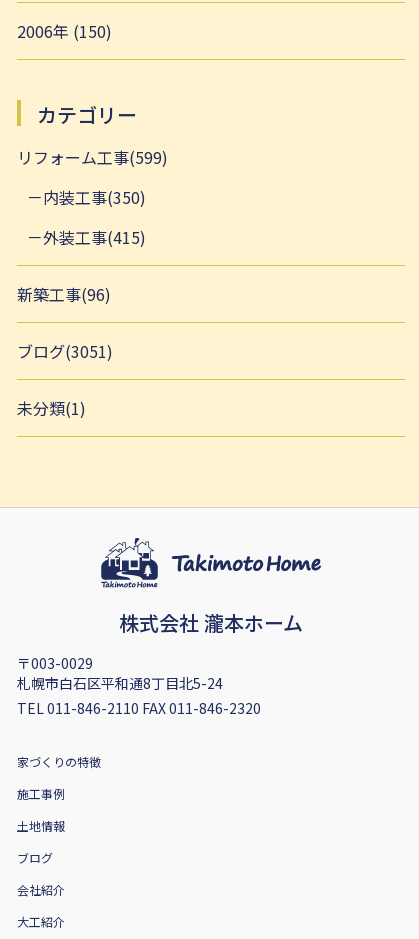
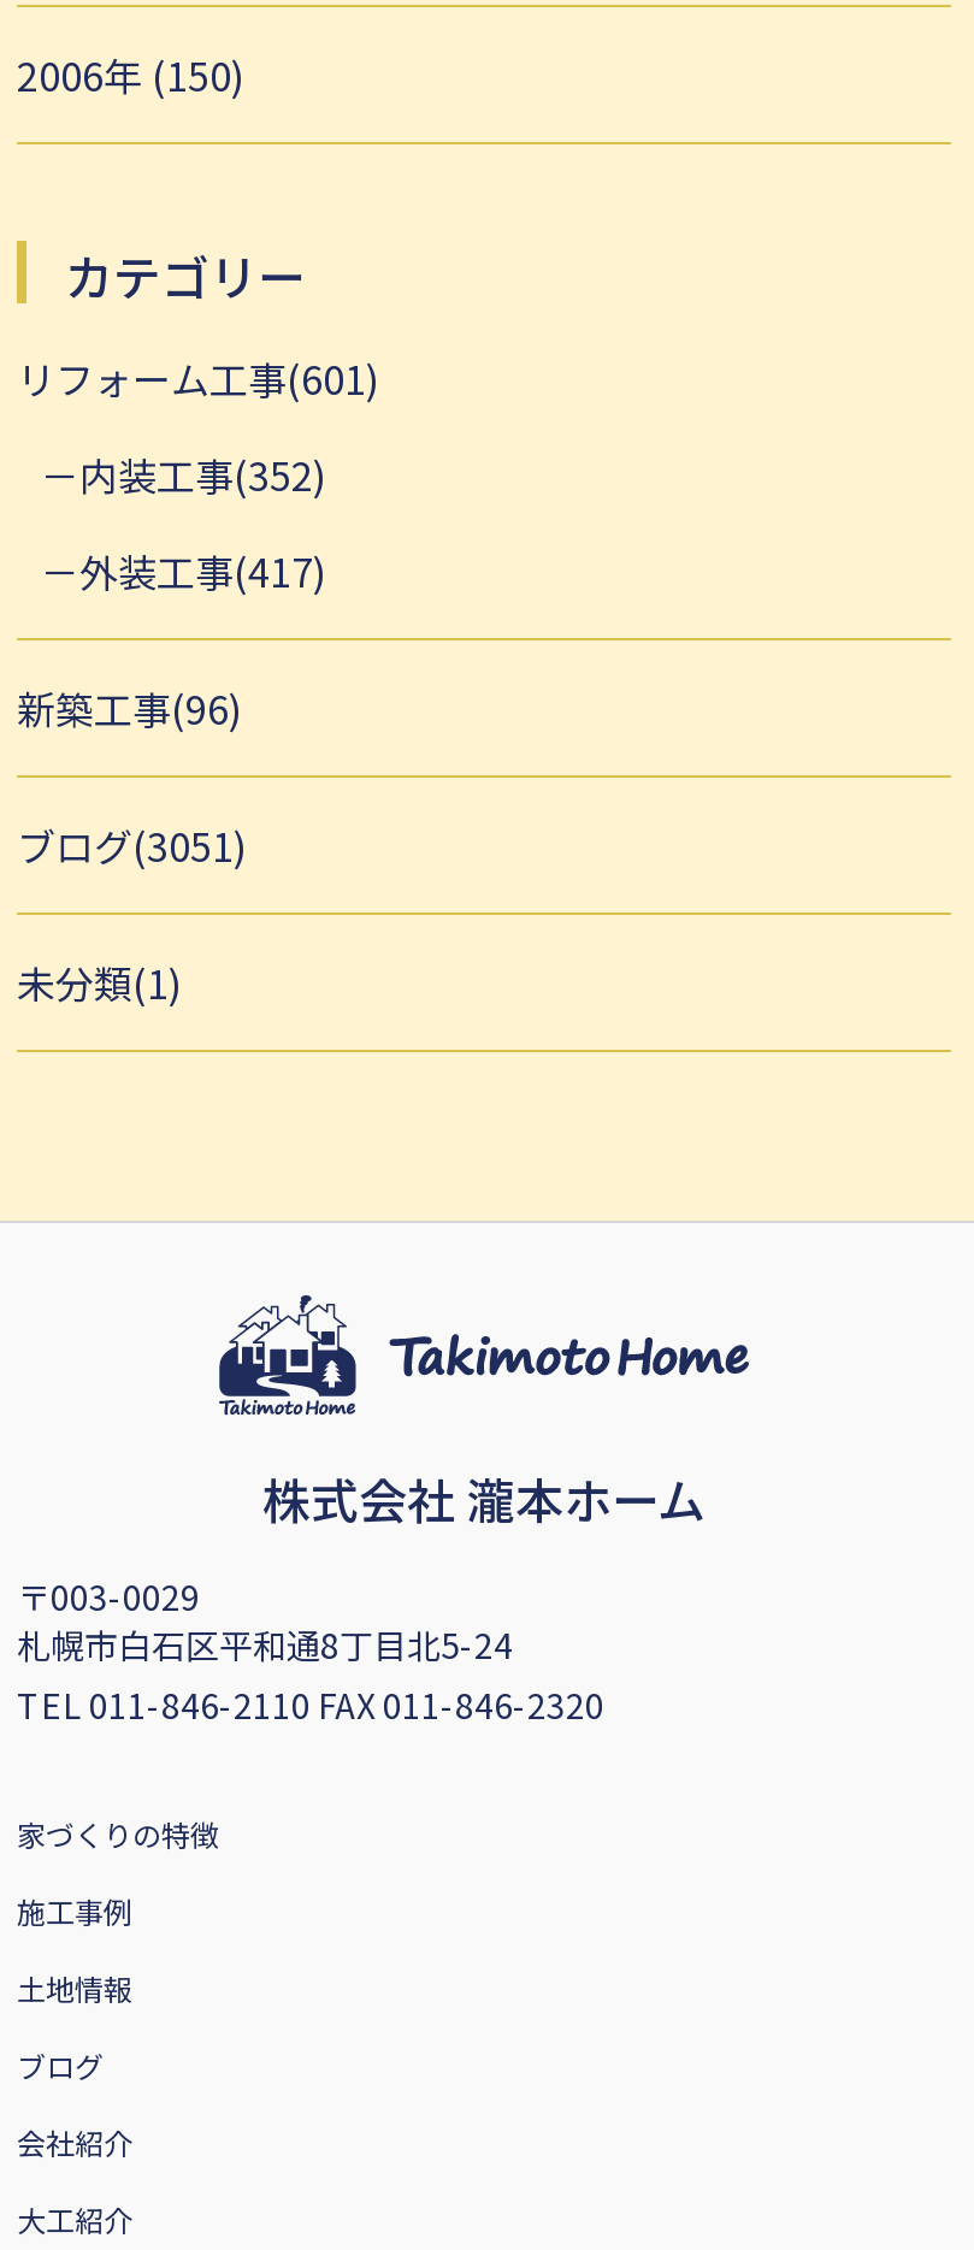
- リフォーム工事(599)
+ リフォーム工事(601)

- 内装工事(350)
+ 内装工事(352)

- 外装工事(415)
+ 外装工事(417)
